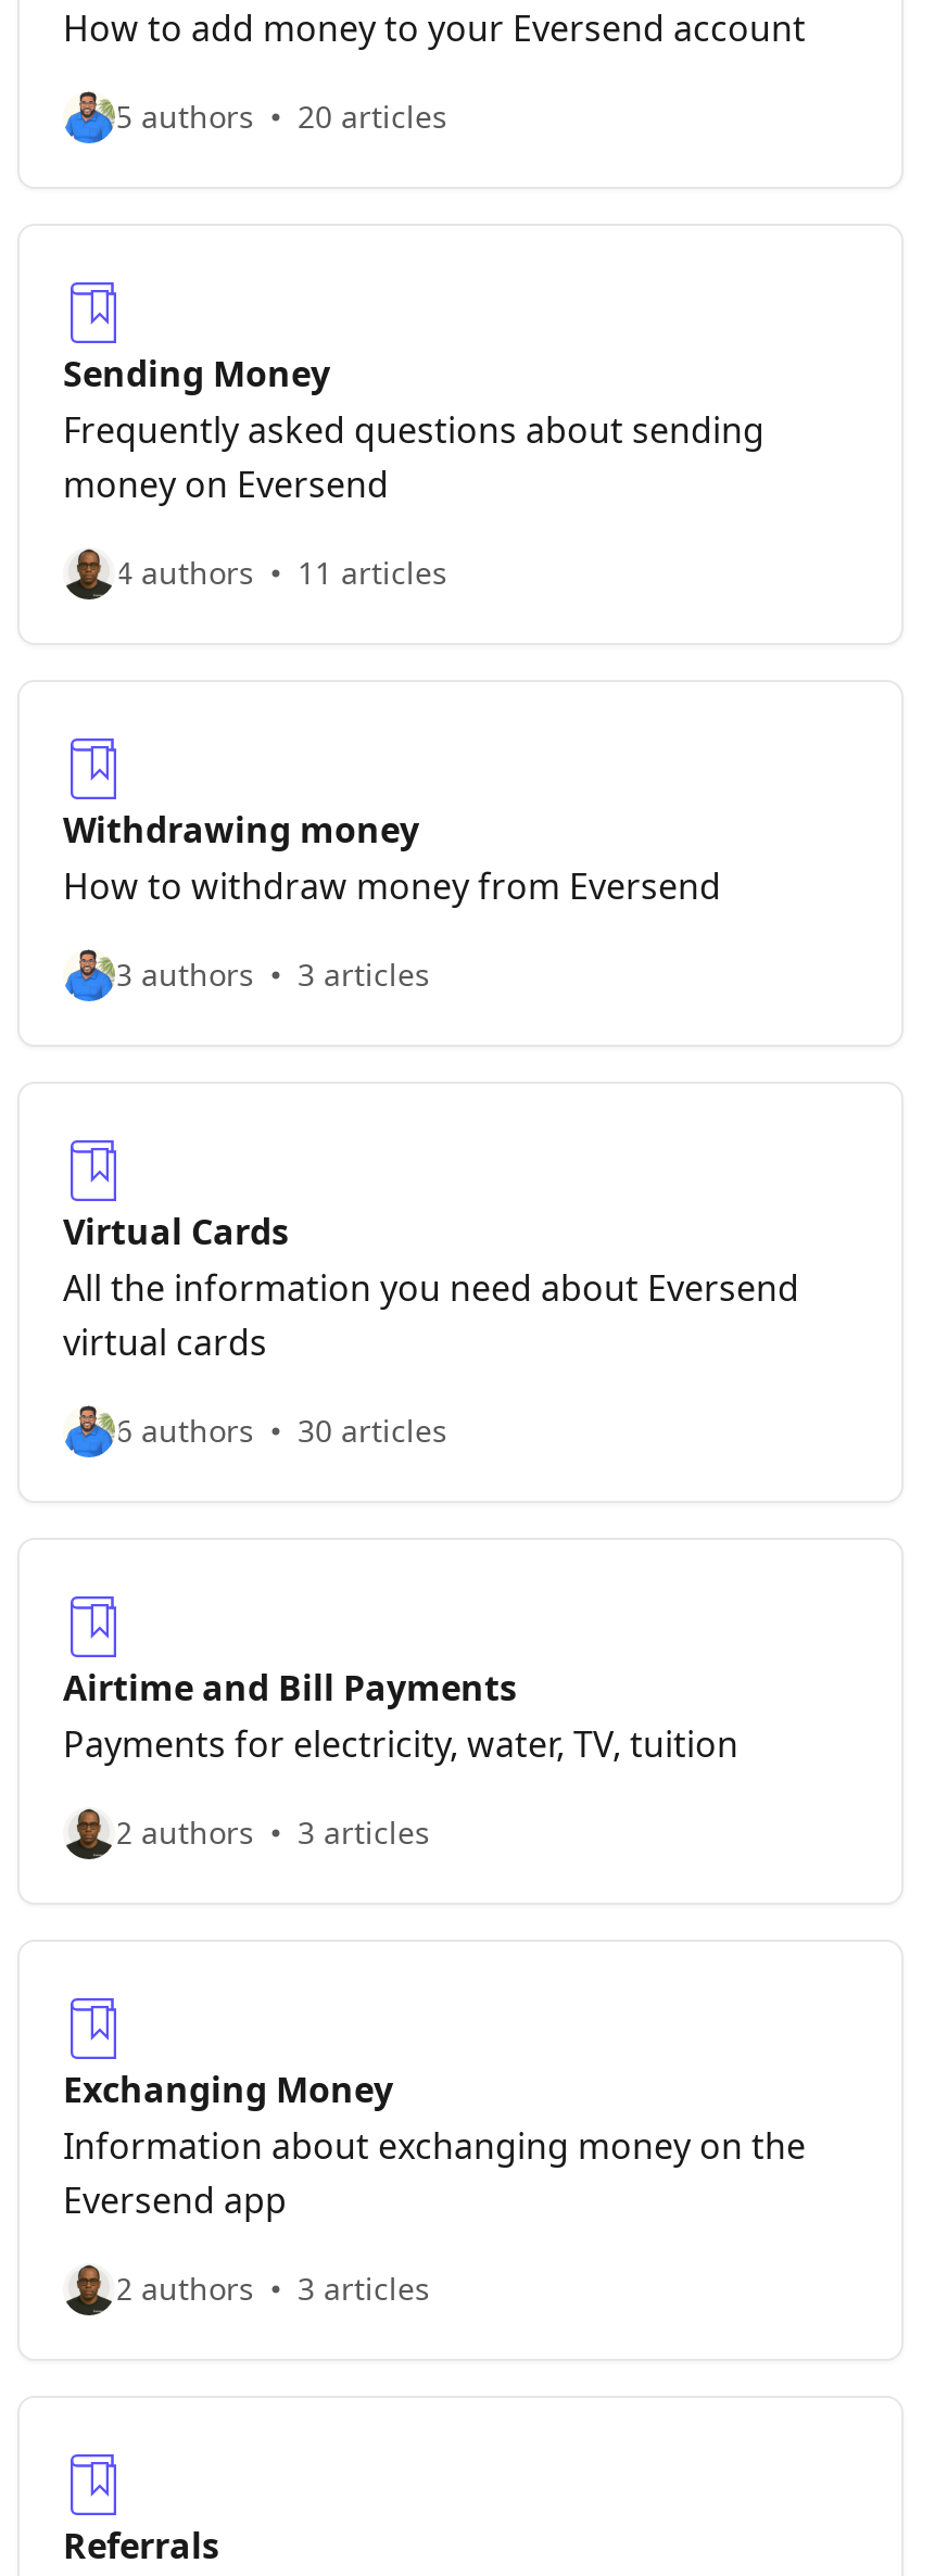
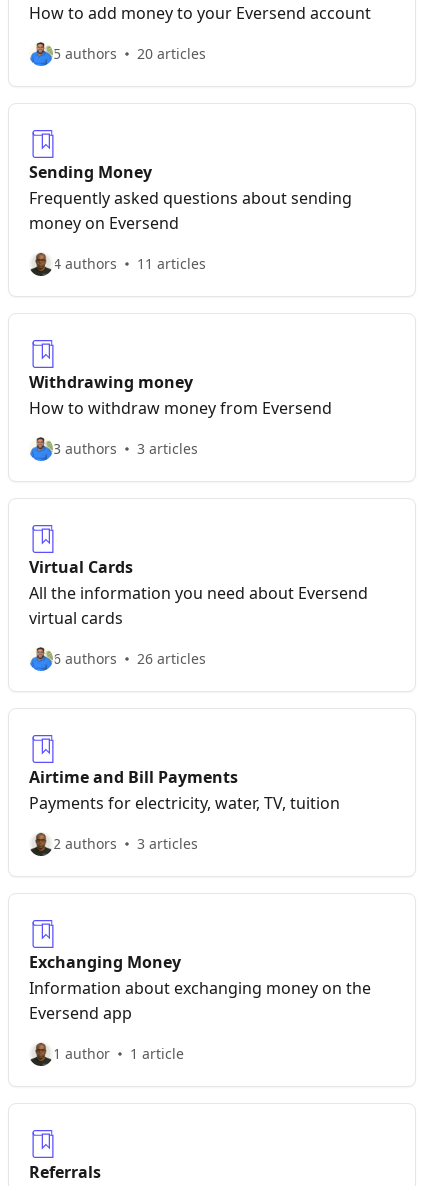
- 30 articles
+ 26 articles

- 2 authors
- 3 articles
+ 1 author
+ 1 article
